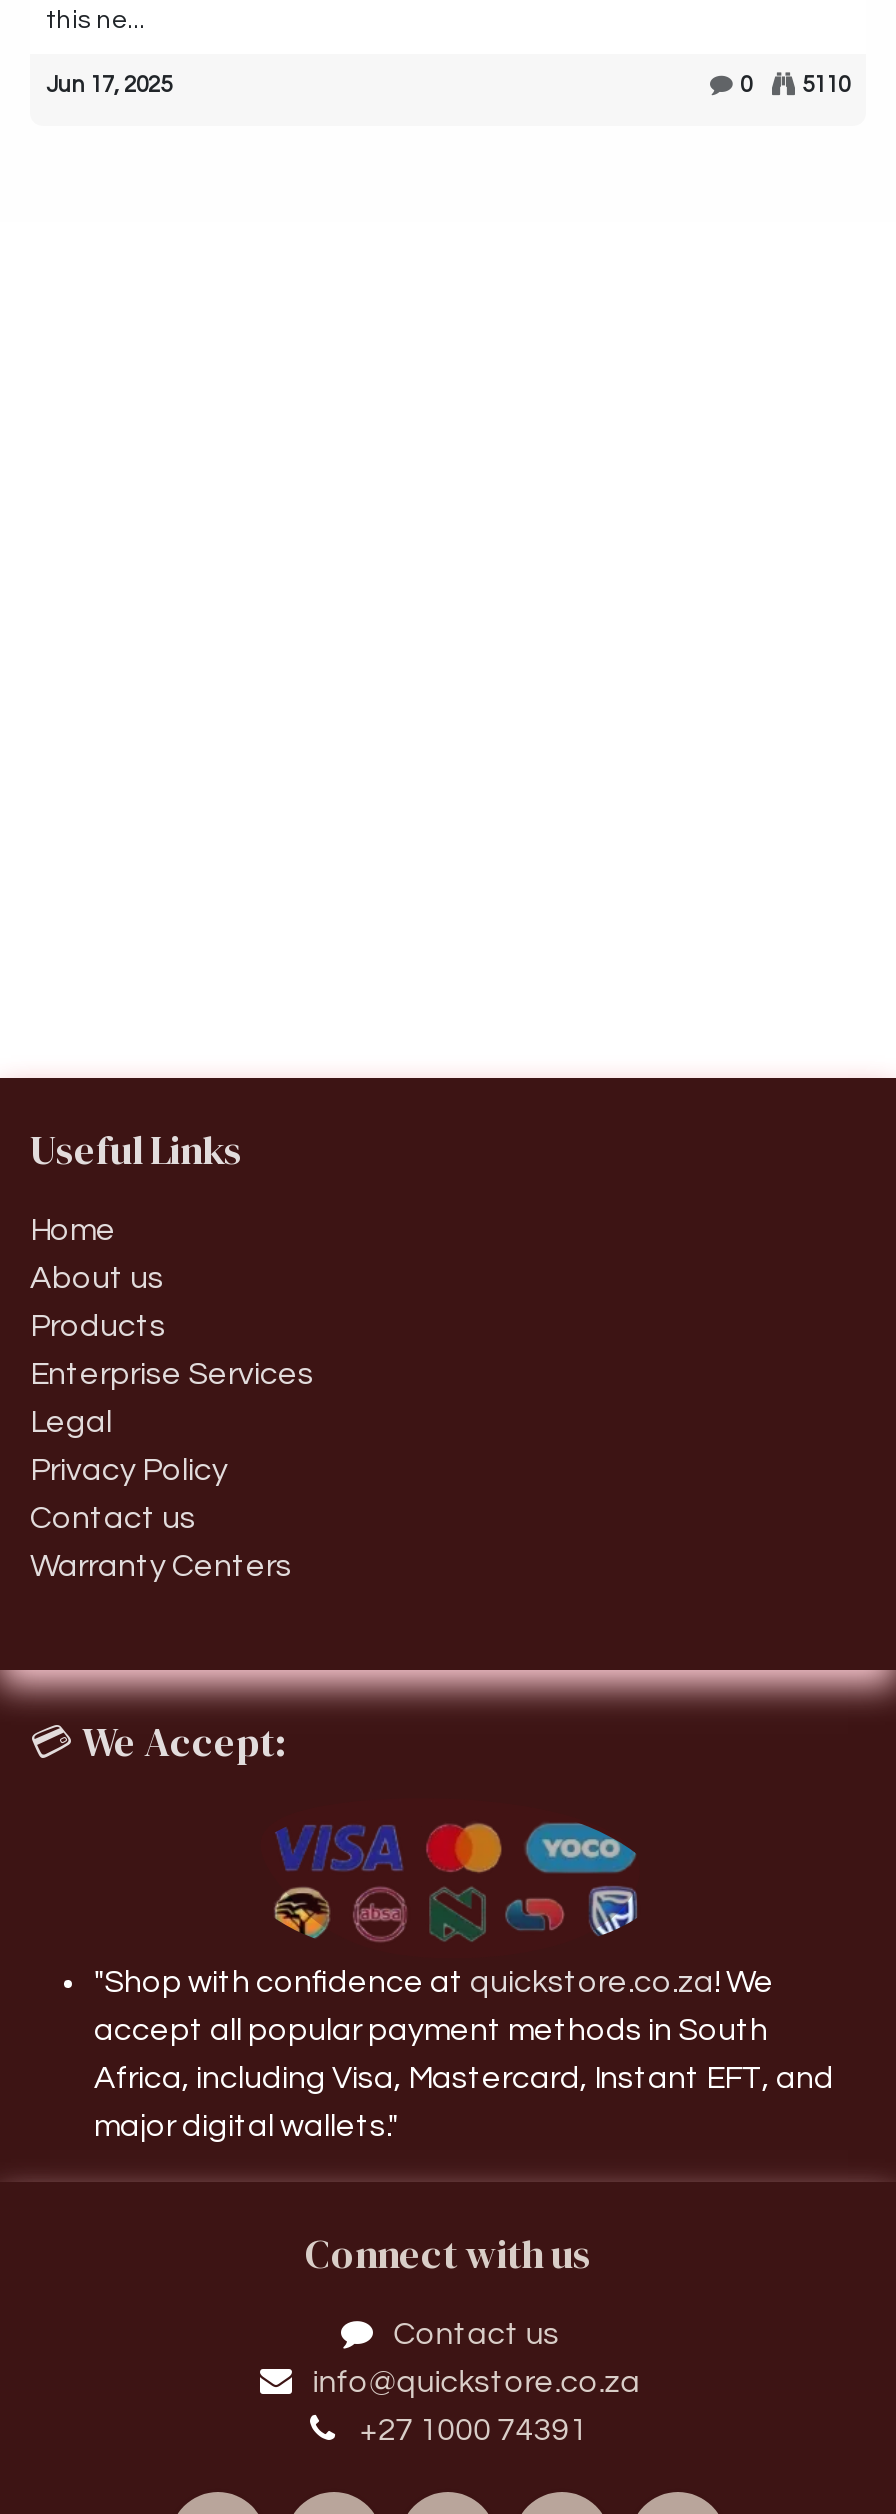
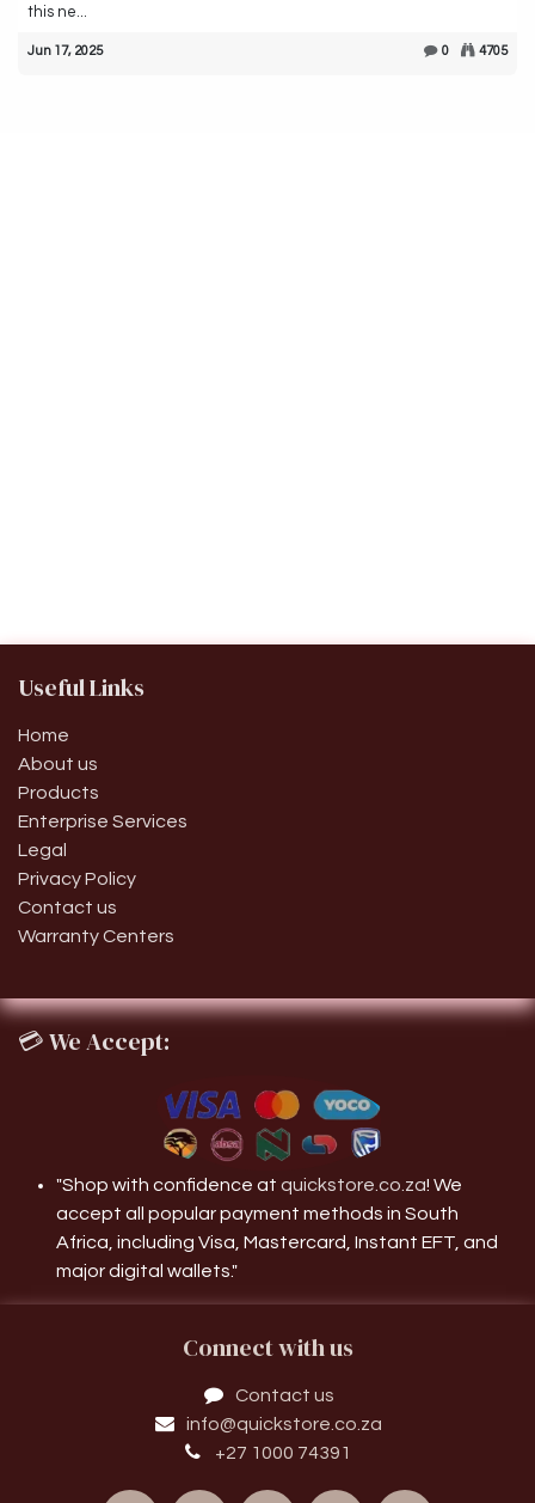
- 5110
+ 4705
